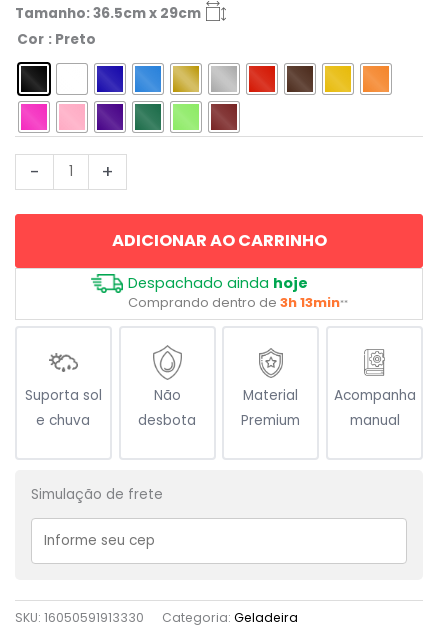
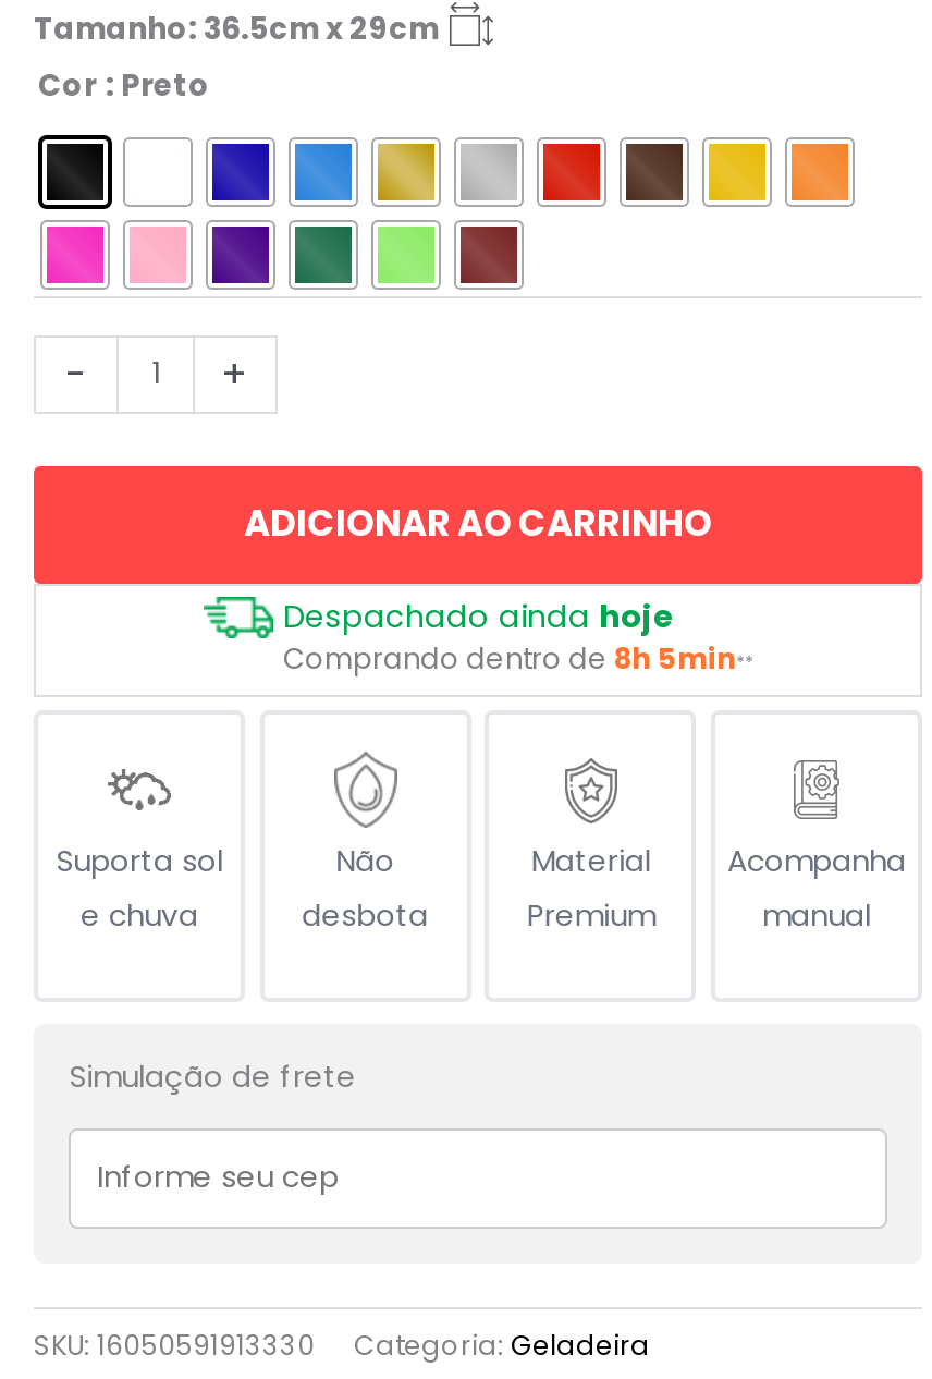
- Comprando dentro de 3h 13min**
+ Comprando dentro de 8h 5min**
